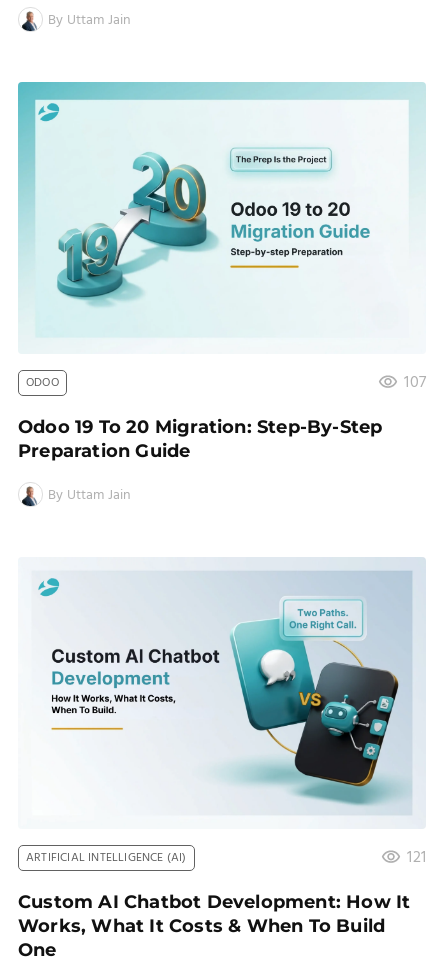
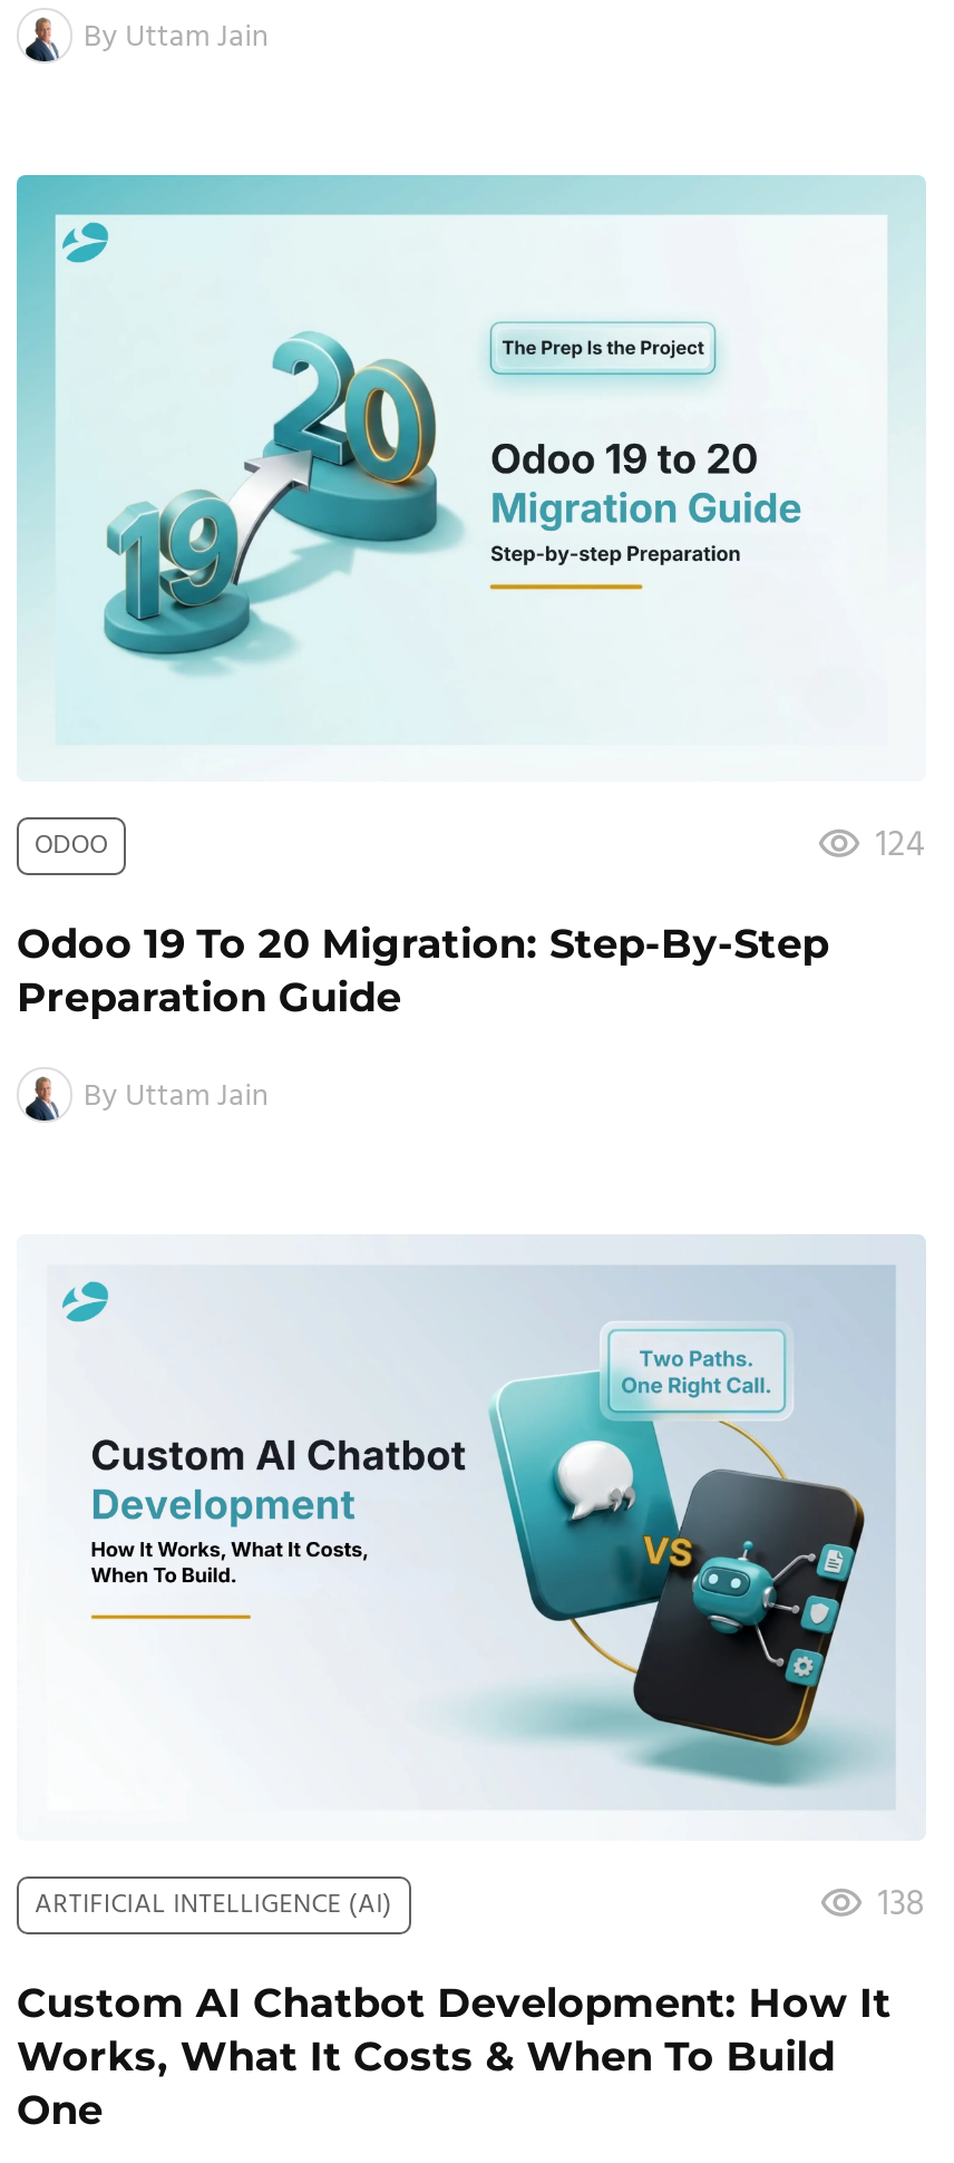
- 107
+ 124

- 121
+ 138
